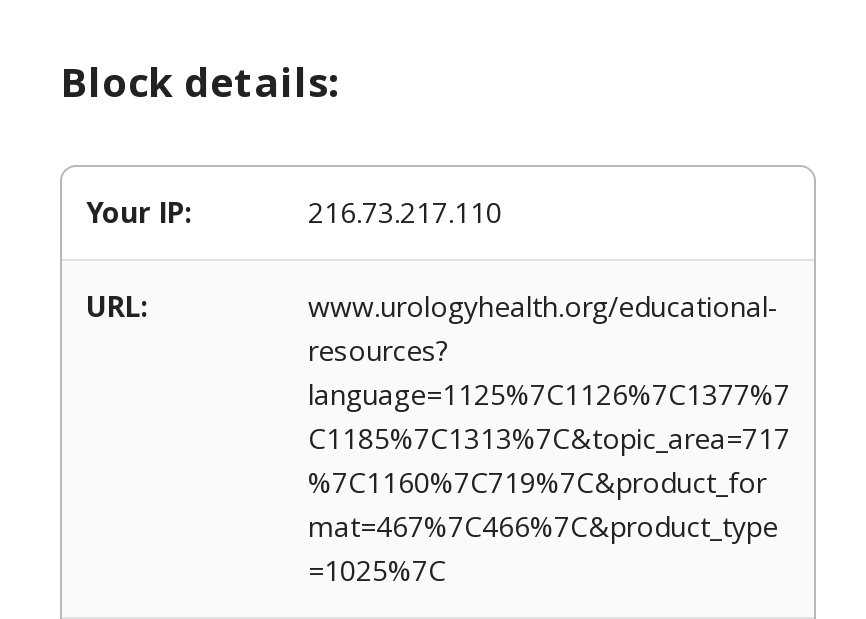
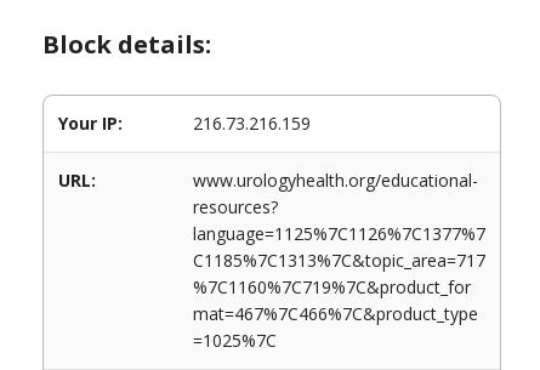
- 216.73.217.110
+ 216.73.216.159
